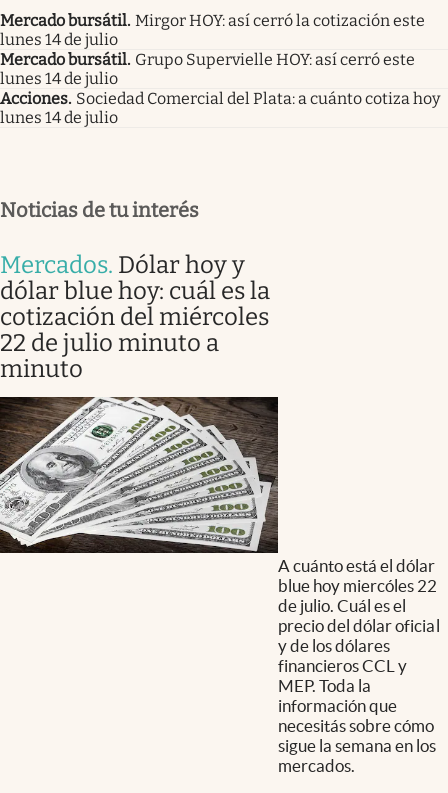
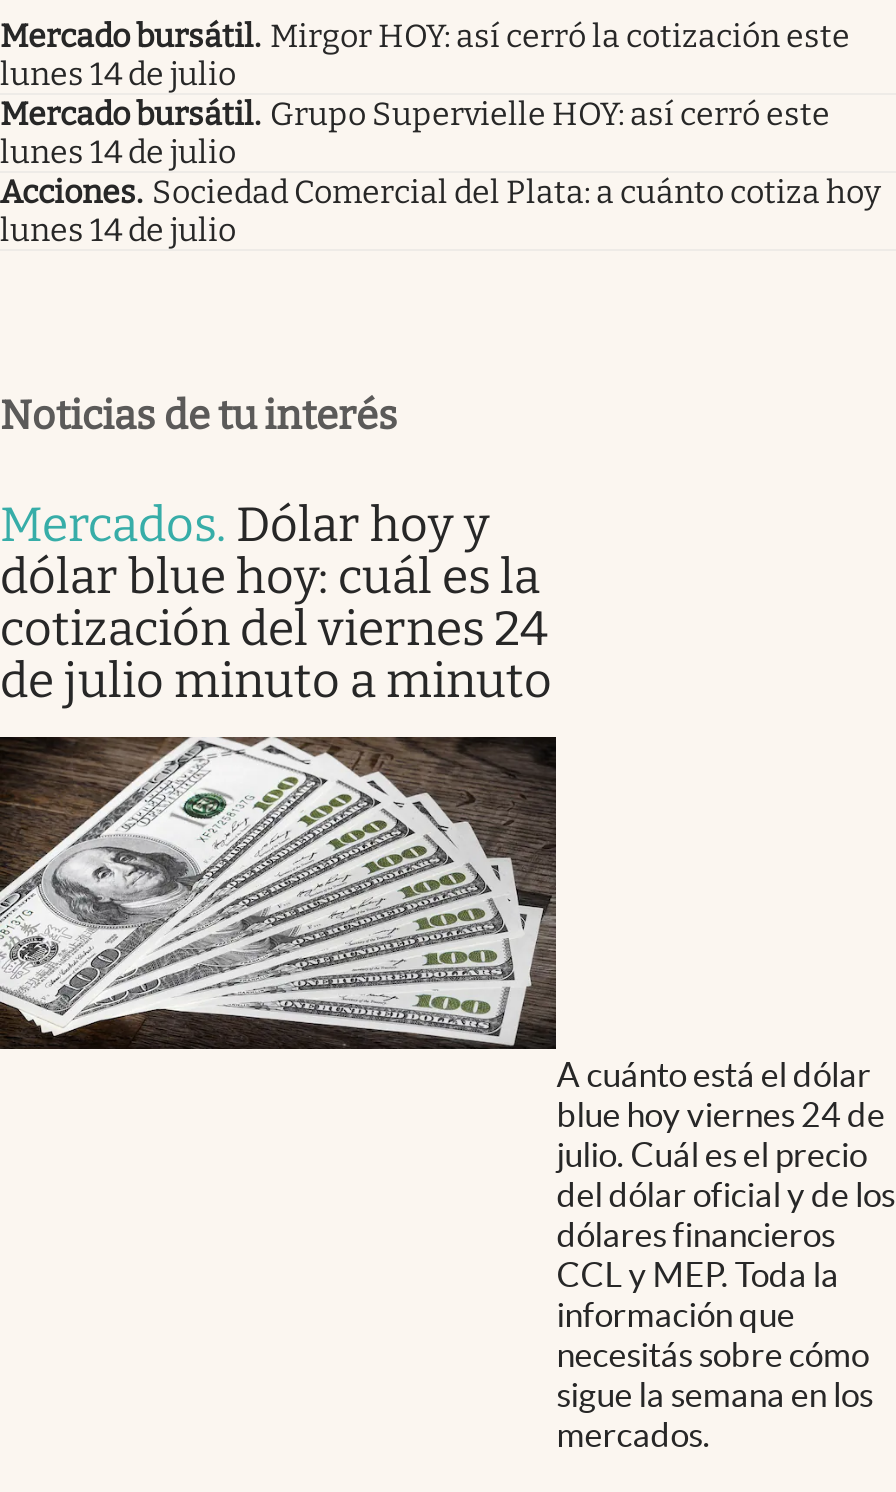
- cotización del miércoles
- 22 de julio minuto a
- minuto
+ cotización del viernes 24
+ de julio minuto a minuto

- blue hoy miercóles 22
- de julio. Cuál es el
- precio del dólar oficial
- y de los dólares
- financieros CCL y
- MEP. Toda la
+ blue hoy viernes 24 de
+ julio. Cuál es el precio
+ del dólar oficial y de los
+ dólares financieros
+ CCL y MEP. Toda la
